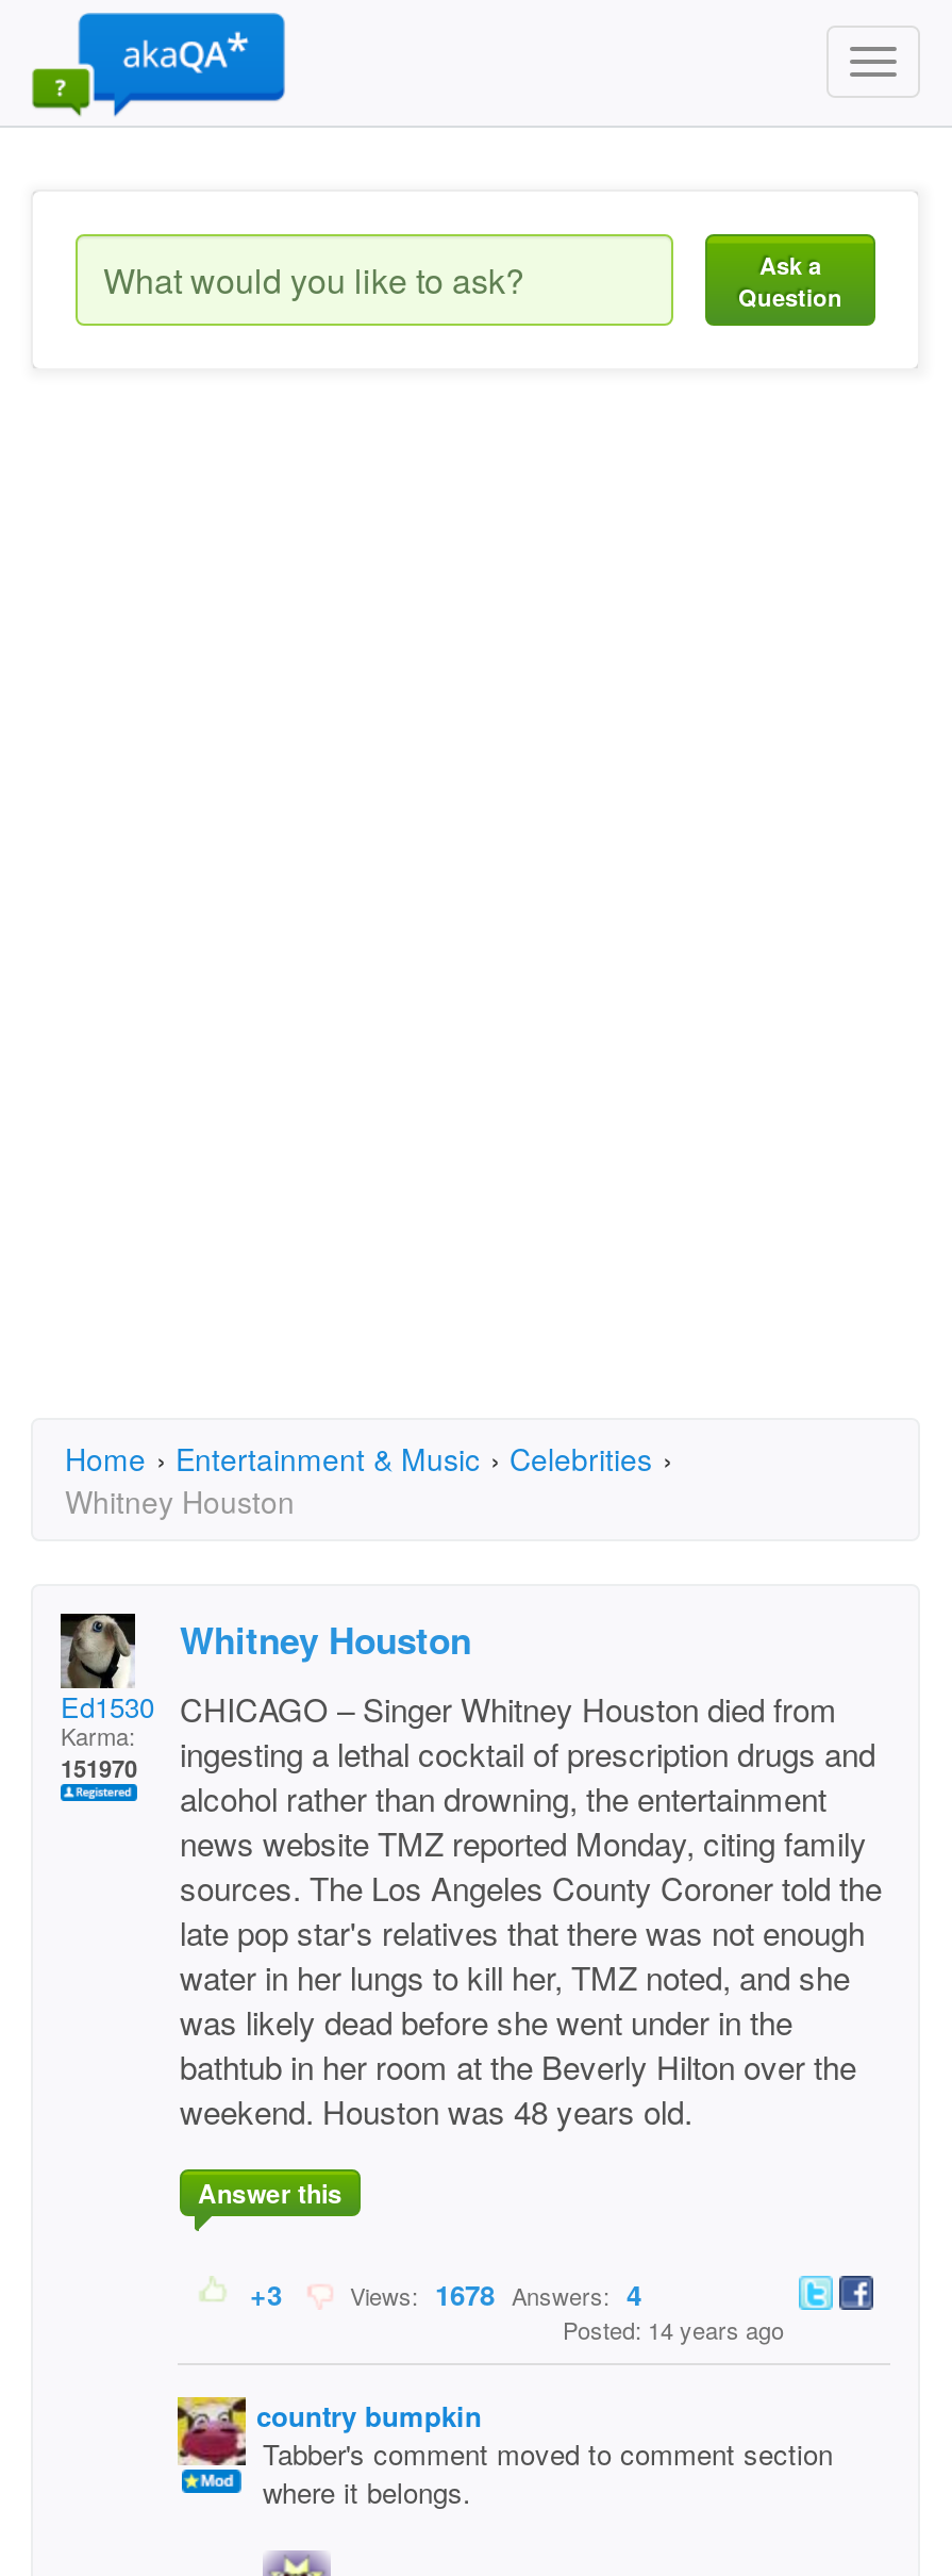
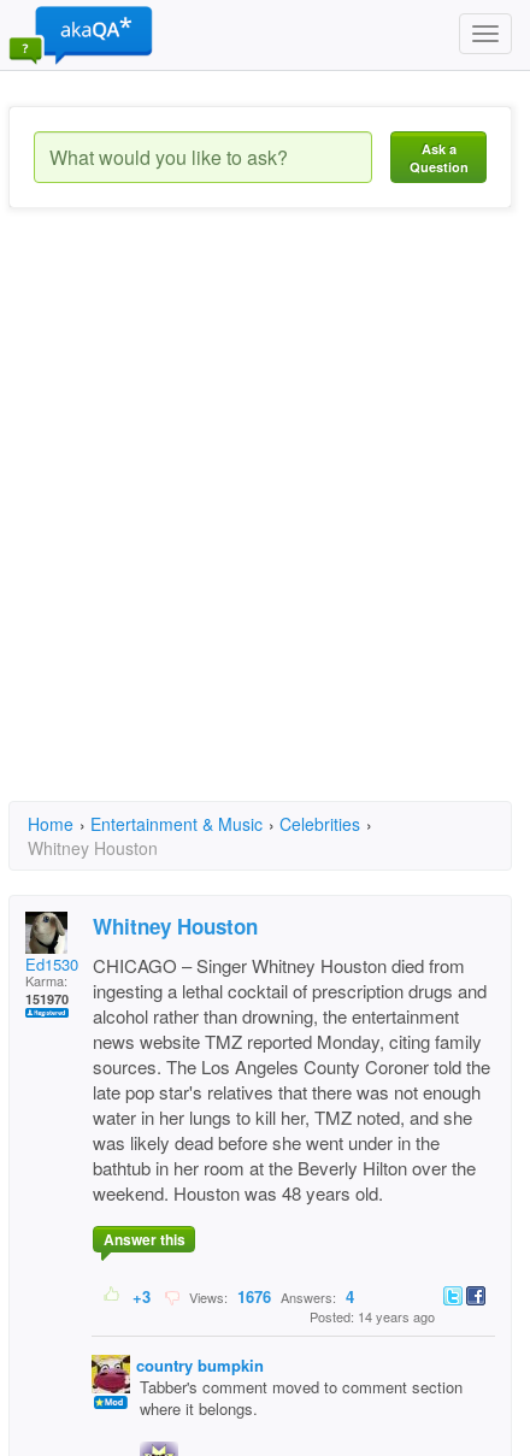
- Views: 1678 Answers: 4
+ Views: 1676 Answers: 4
